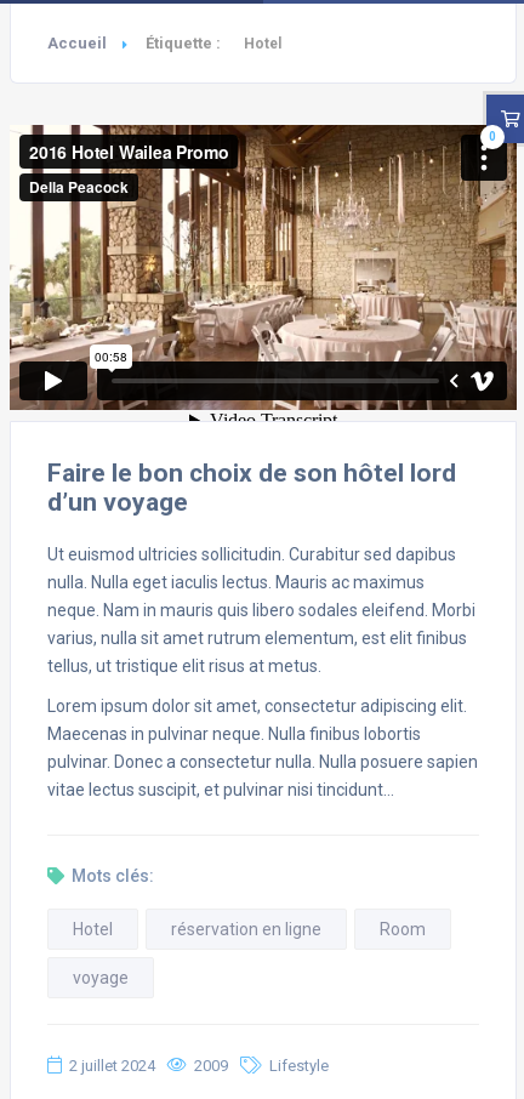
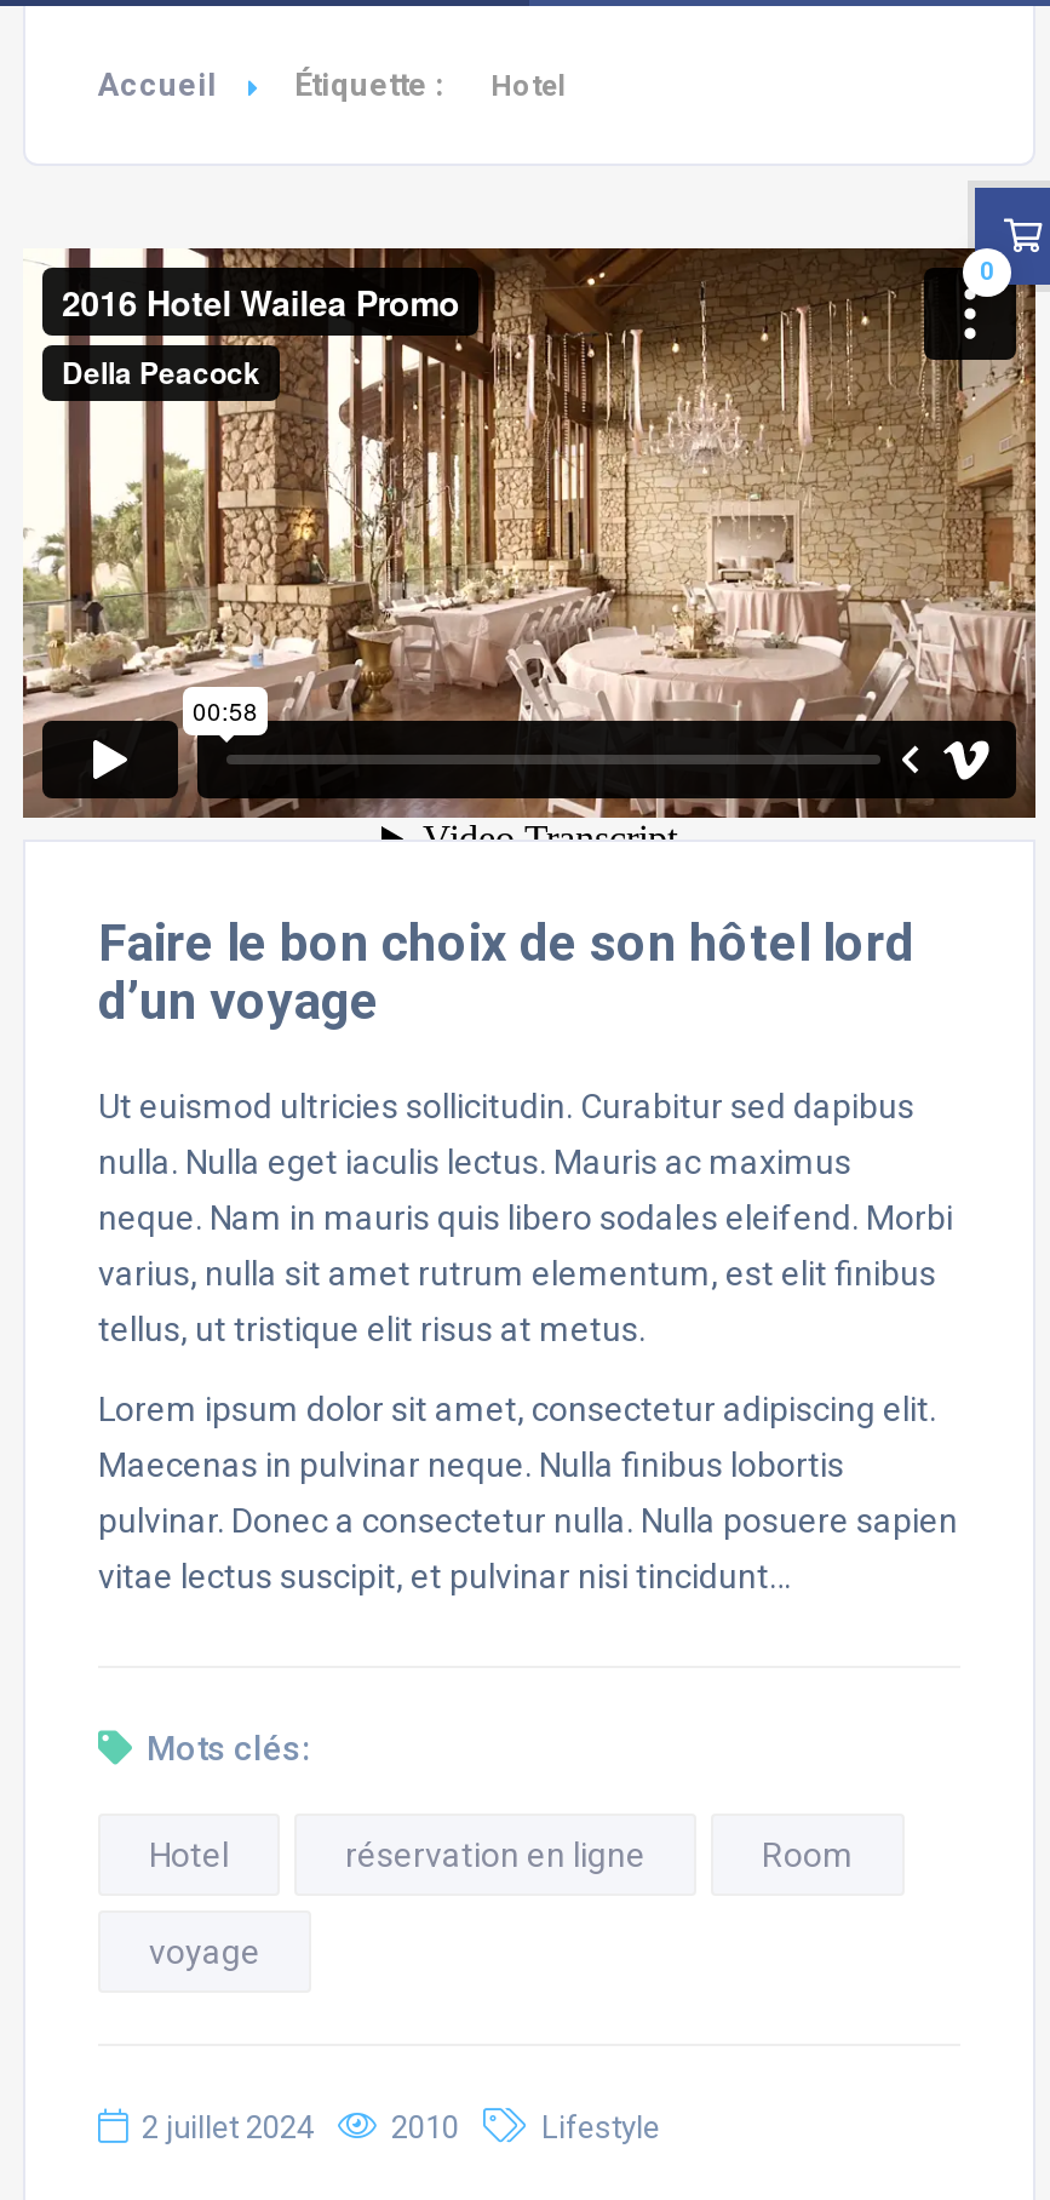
- 2009
+ 2010
